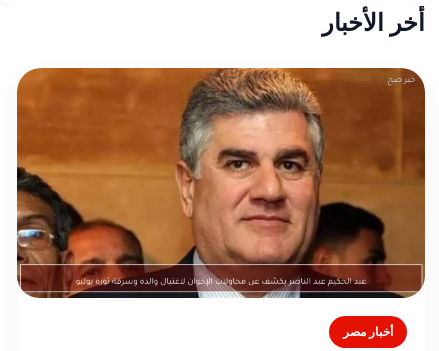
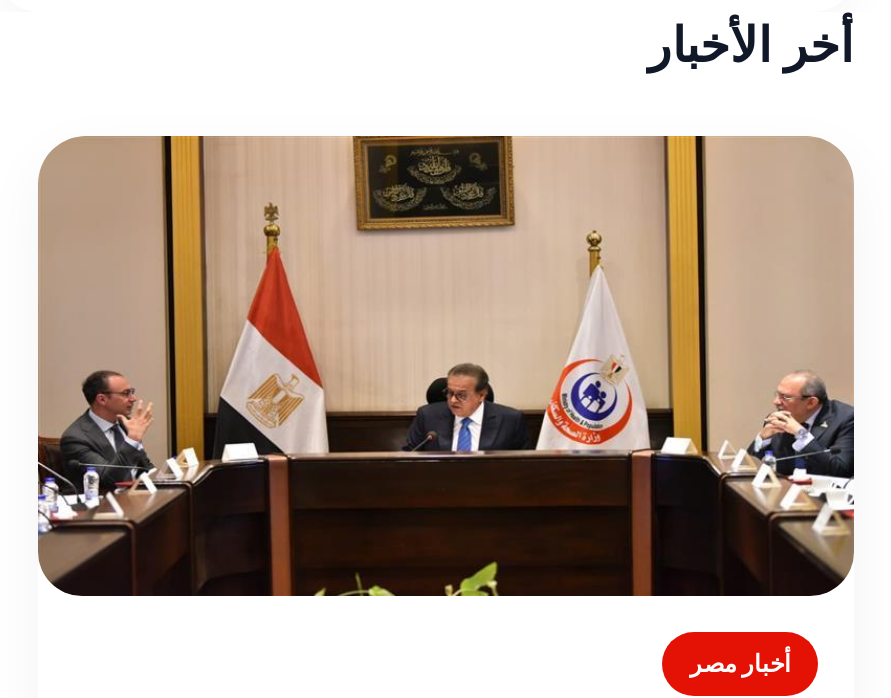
- [image]
+ [image]
